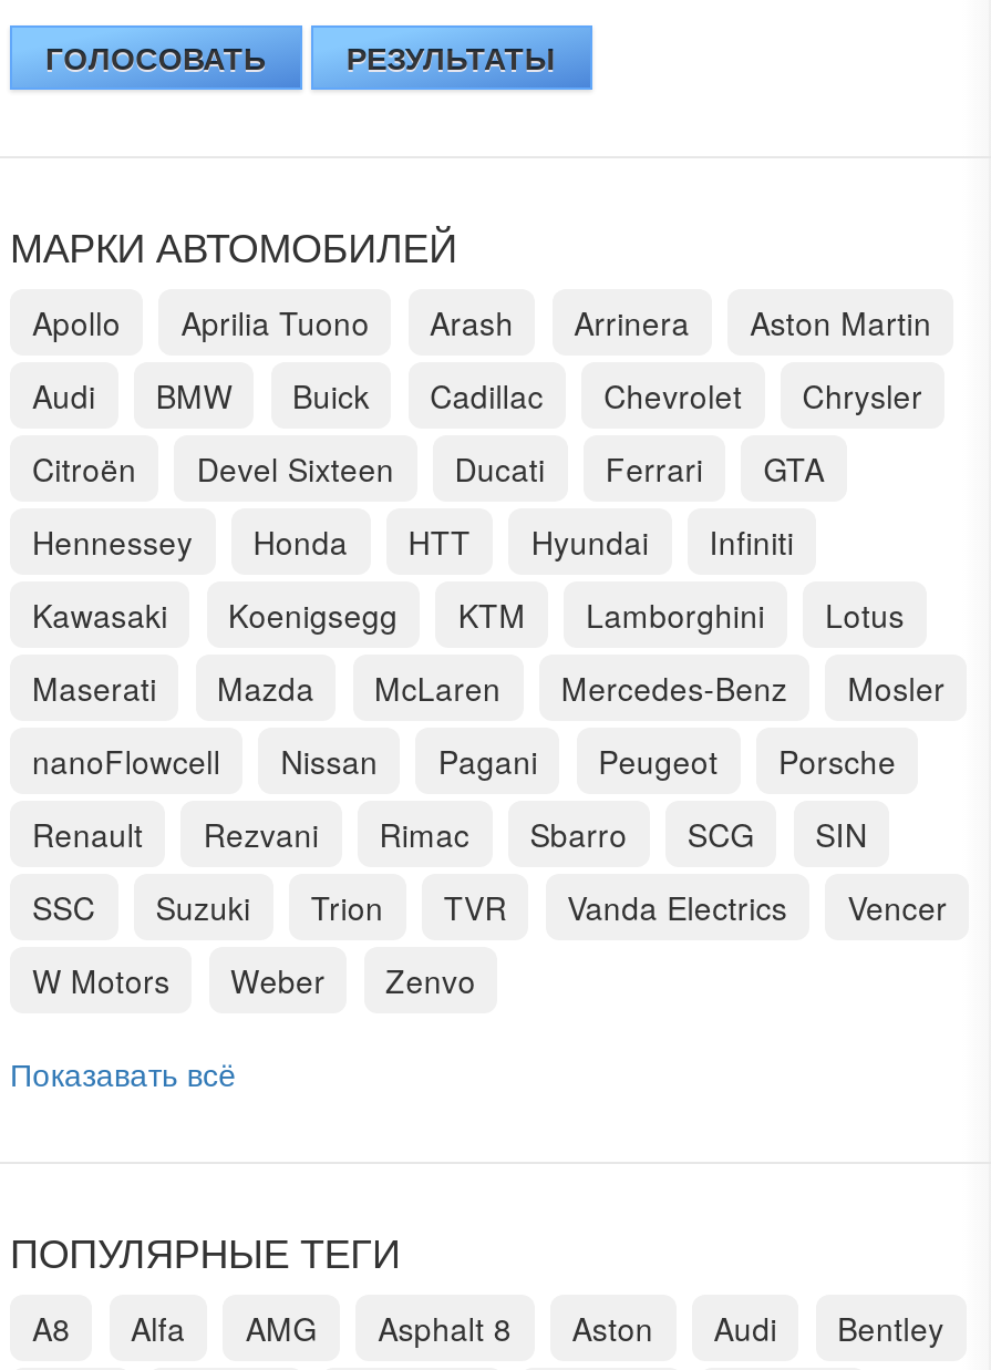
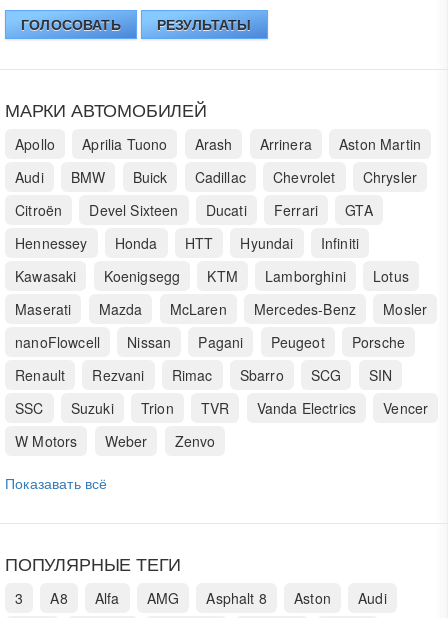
- Bentley

+ 3
